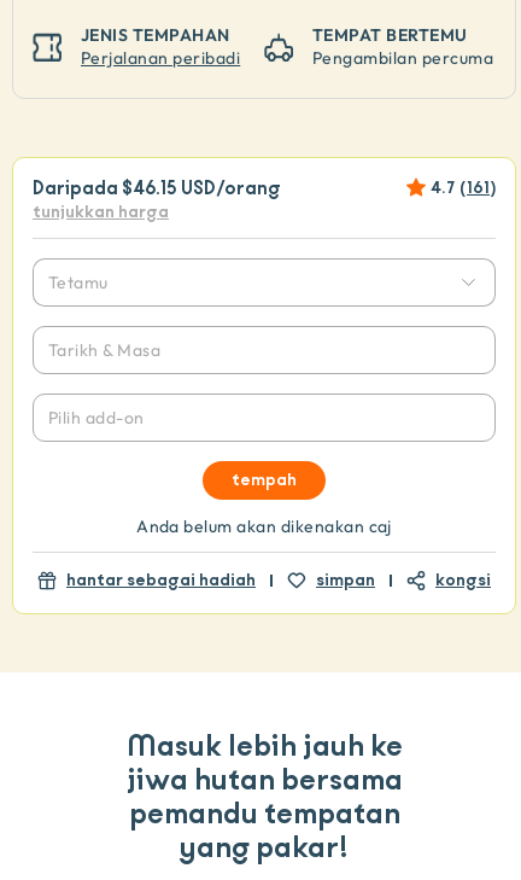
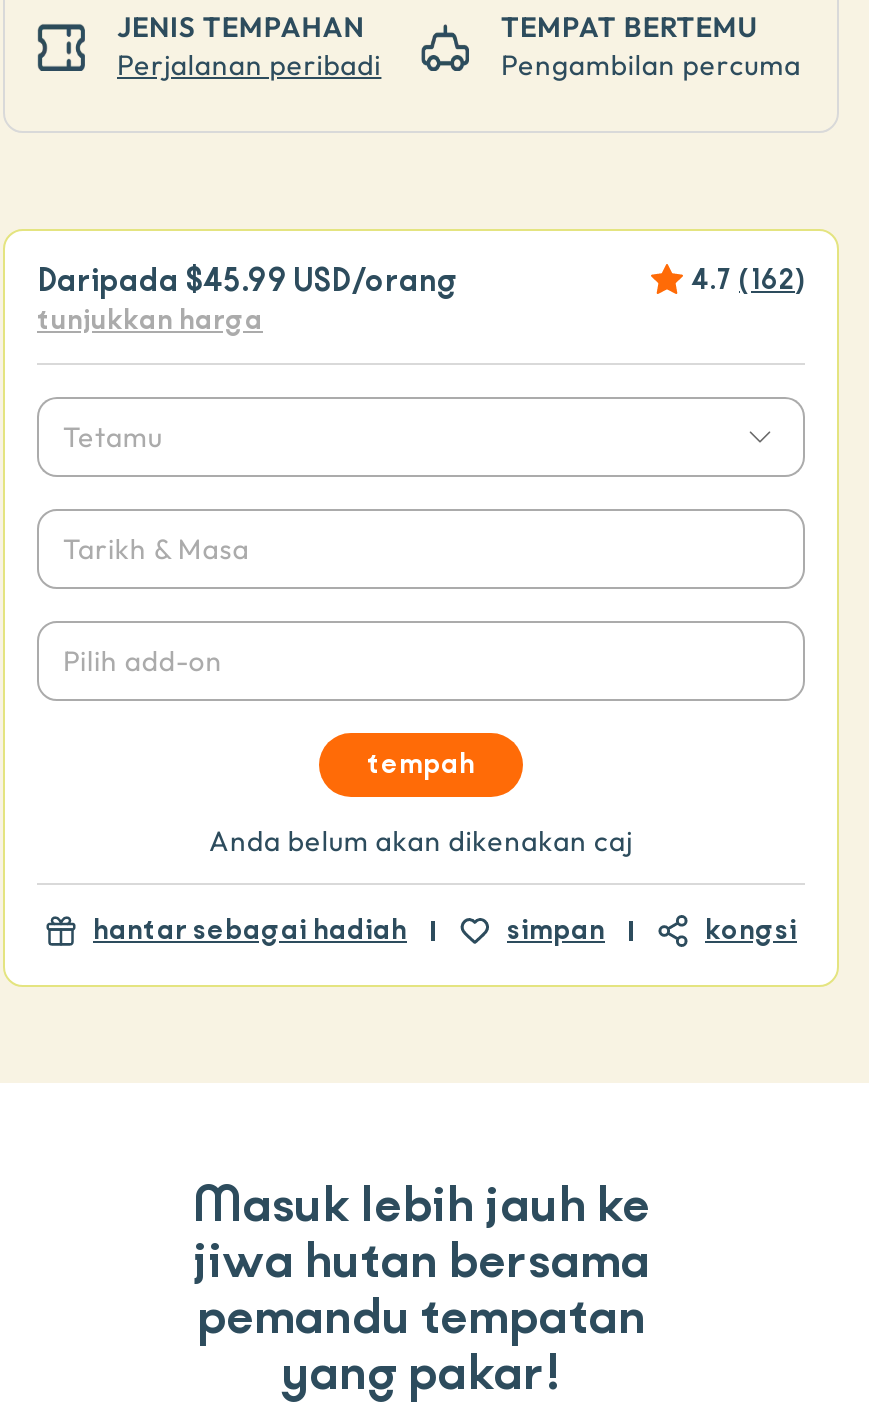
- Daripada $46.15 USD/orang
+ Daripada $45.99 USD/orang

- 4.7 (161)
+ 4.7 (162)
